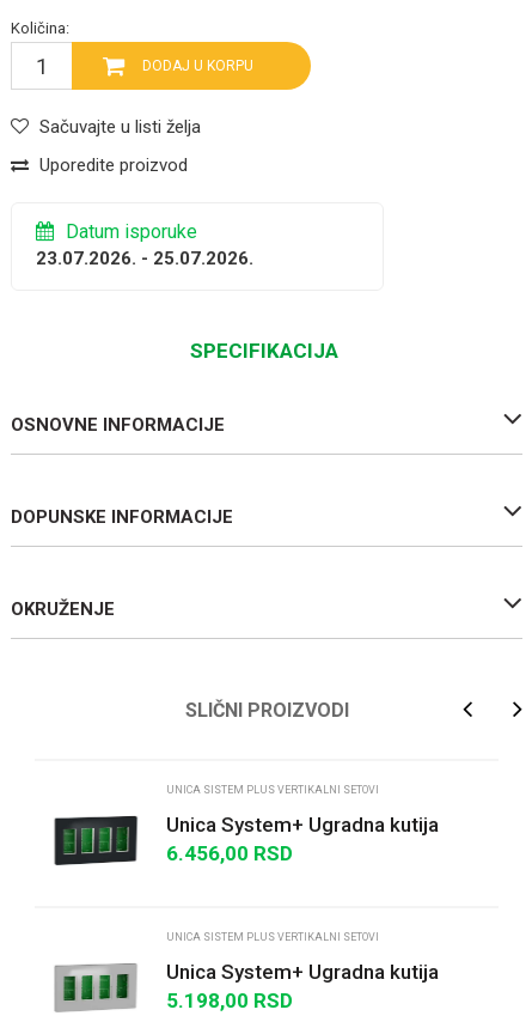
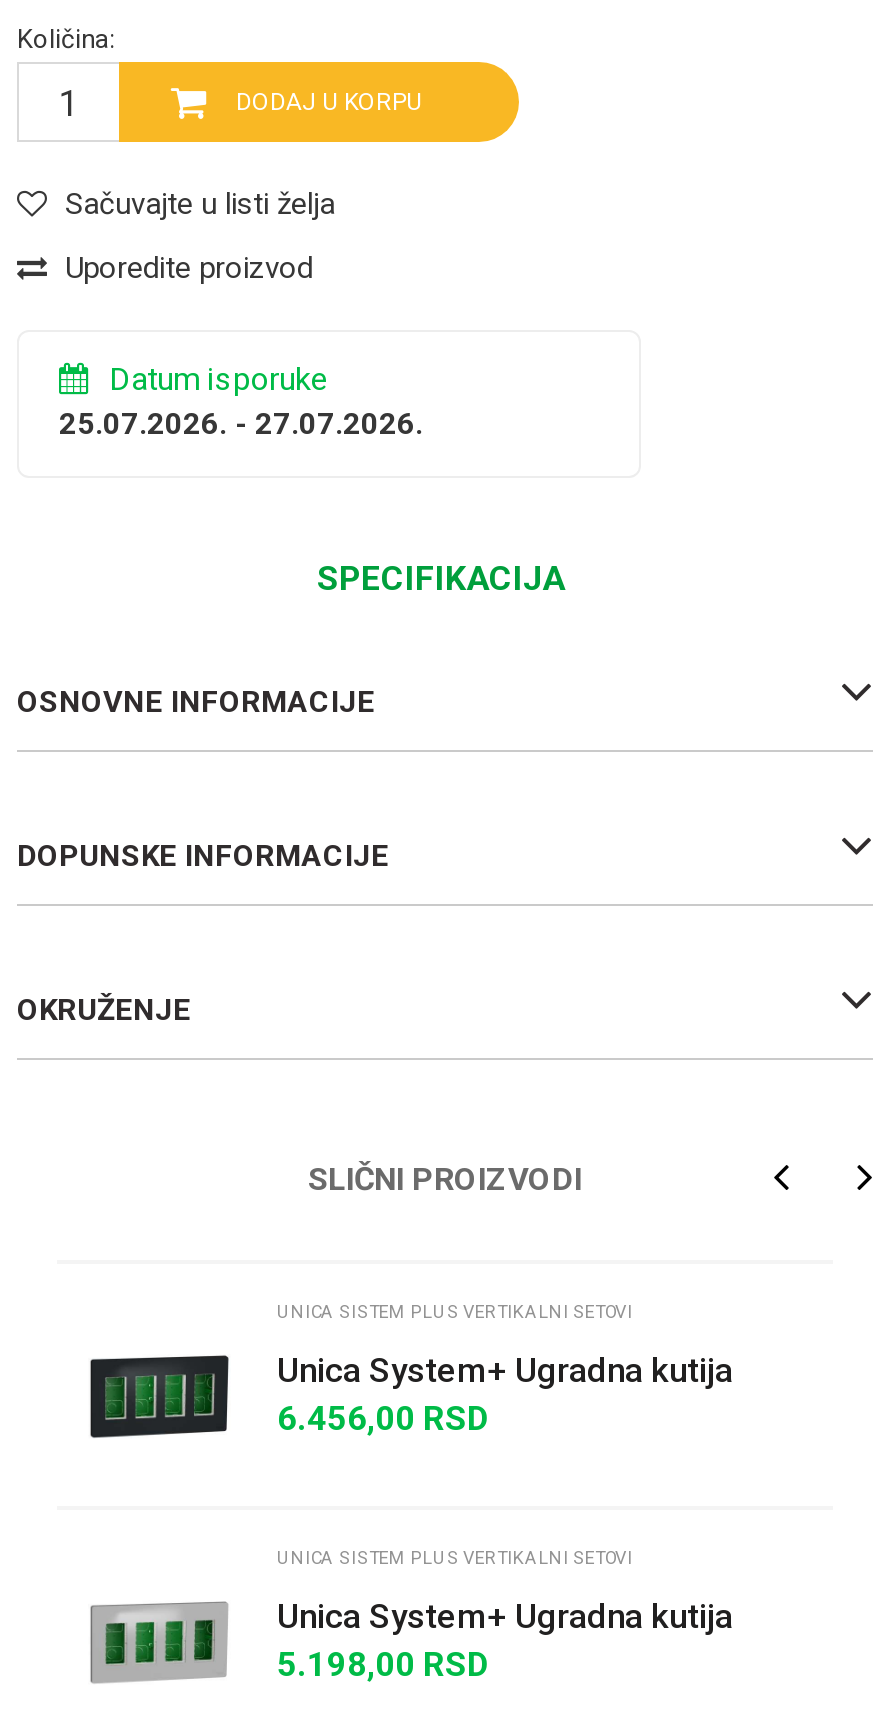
- 23.07.2026. - 25.07.2026.
+ 25.07.2026. - 27.07.2026.
